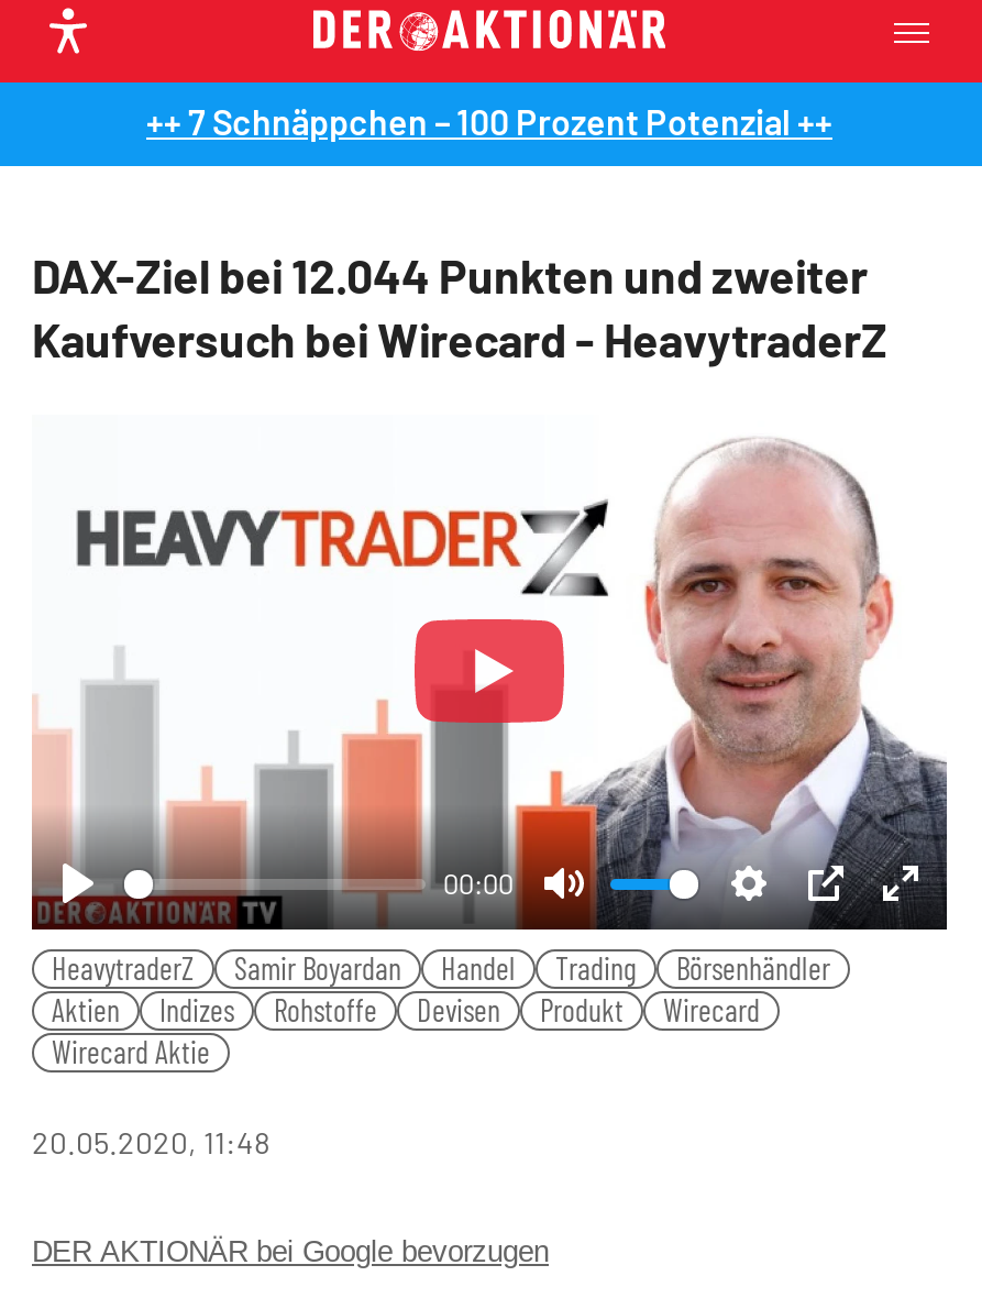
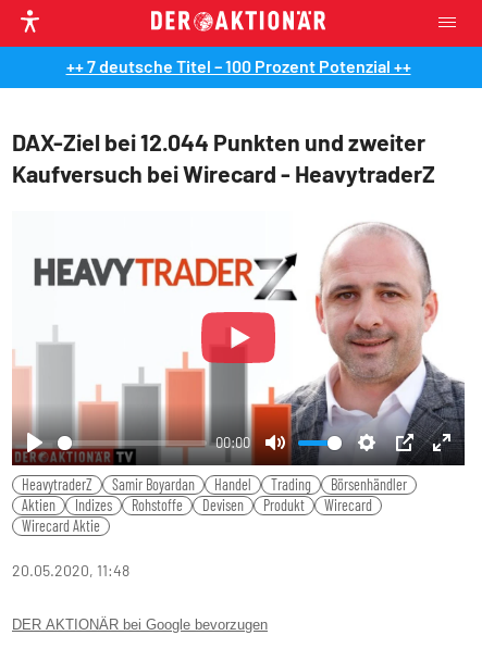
- ++ 7 Schnäppchen – 100 Prozent Potenzial ++
+ ++ 7 deutsche Titel – 100 Prozent Potenzial ++
